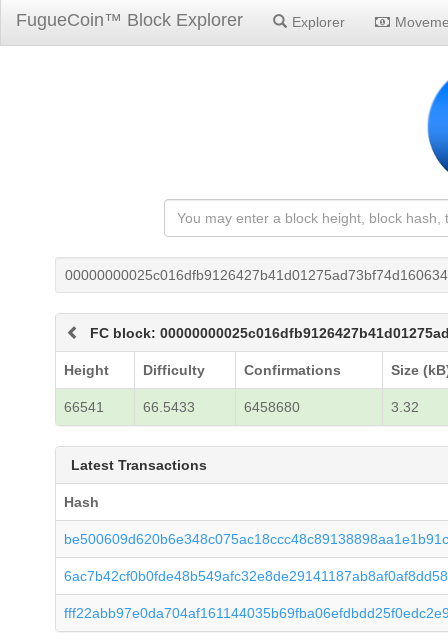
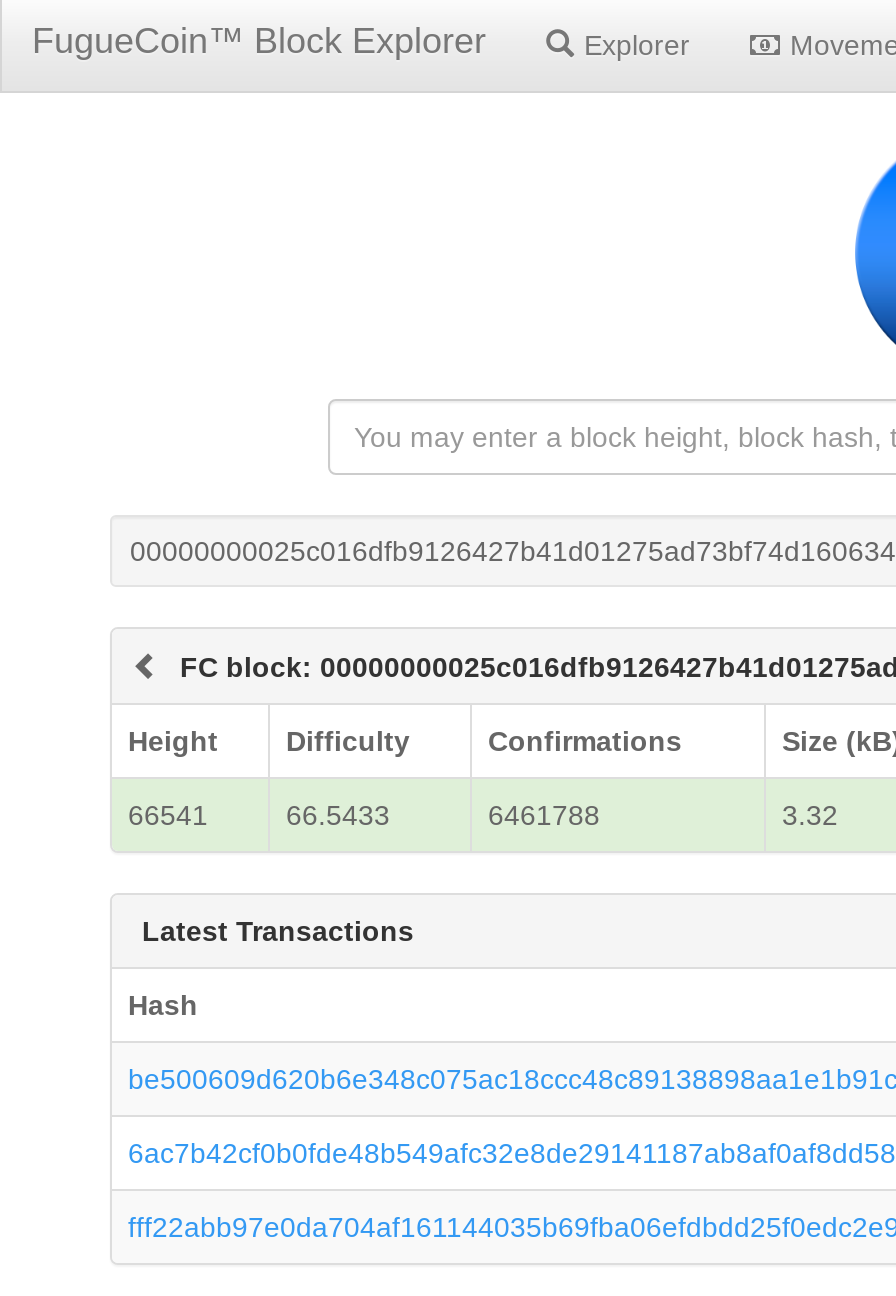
- 6458680
+ 6461788
